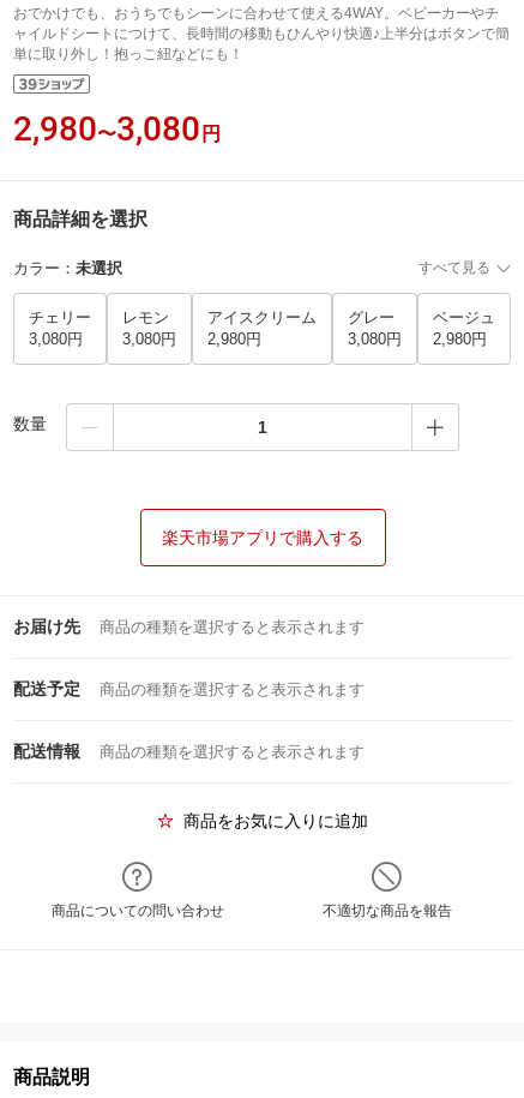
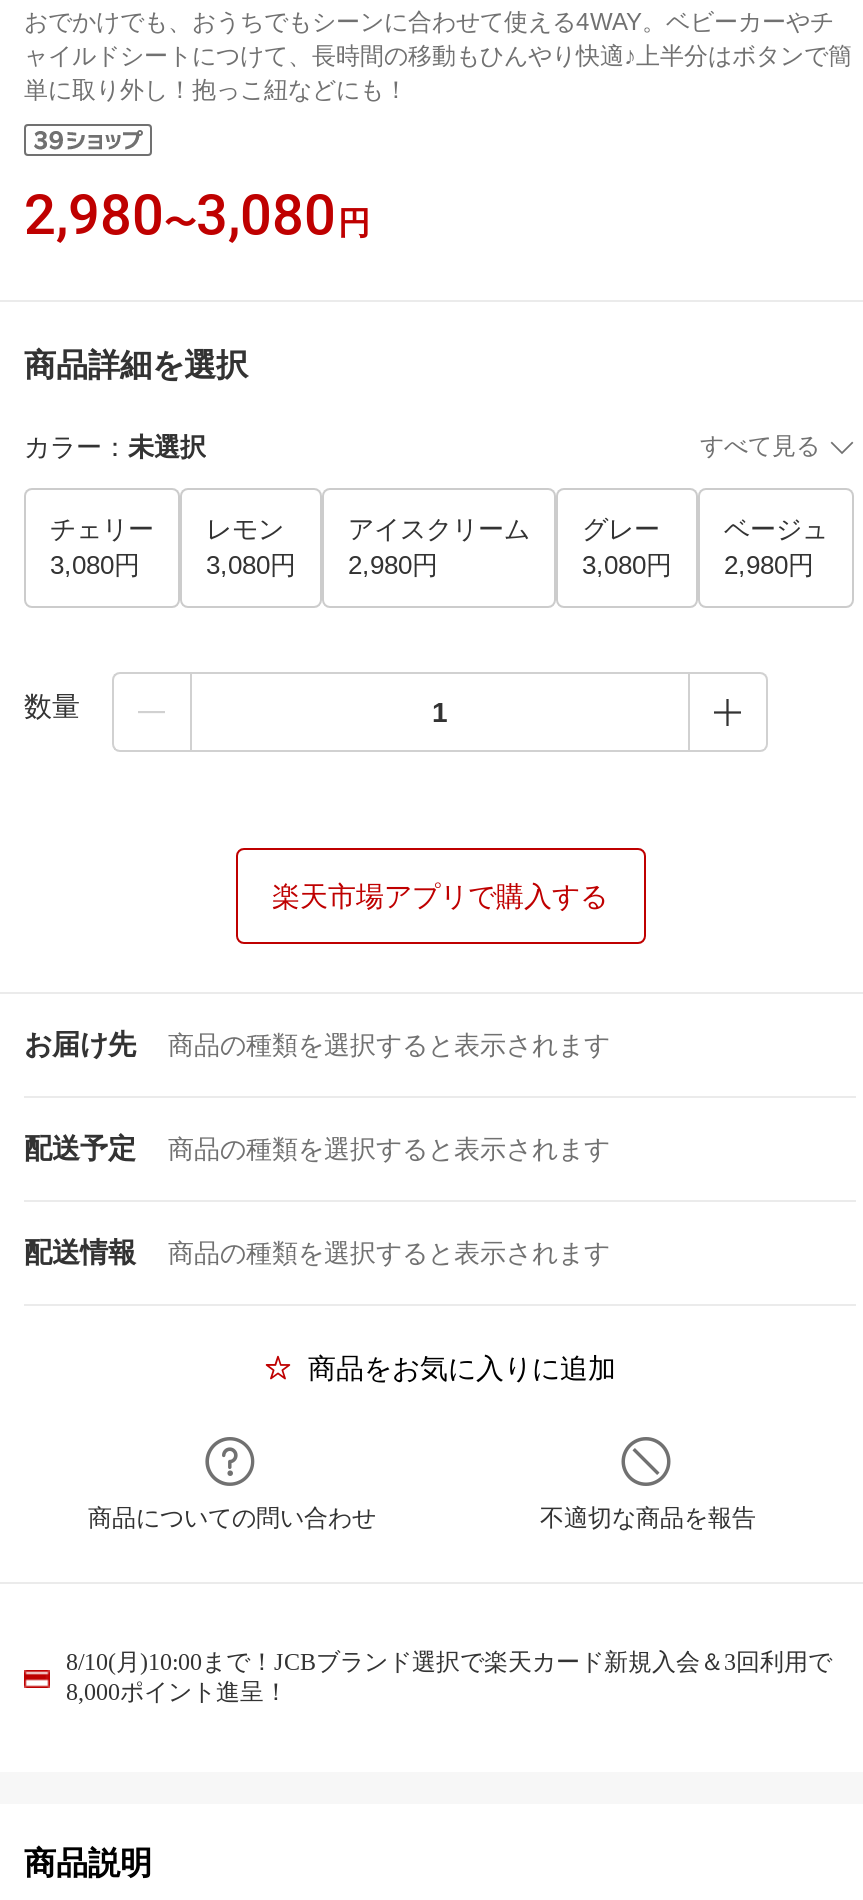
+ 8/10(月)10:00まで！JCBブランド選択で楽天カード新規入会＆3回利用で
+ 8,000ポイント進呈！
